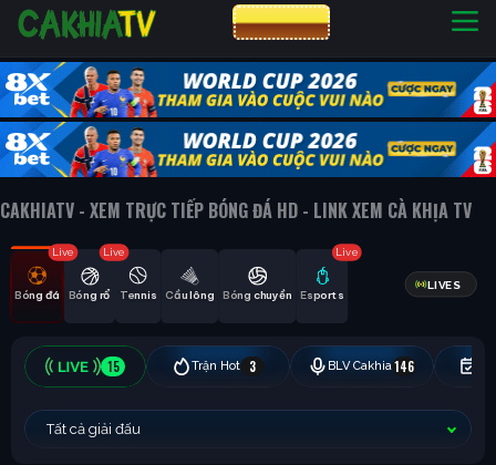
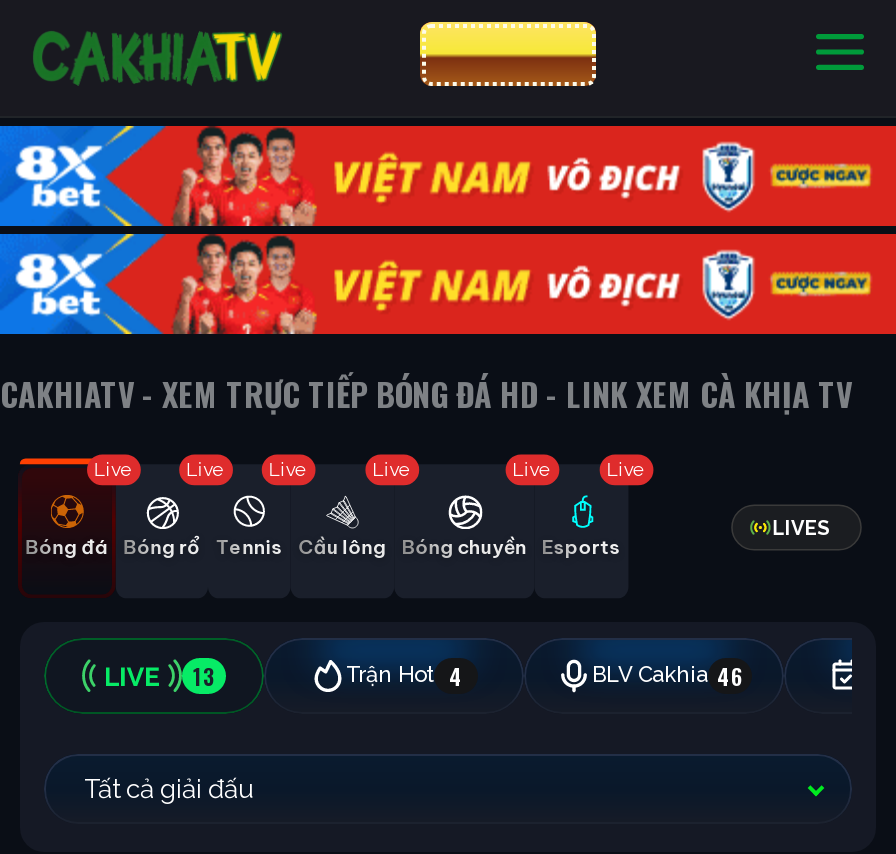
- [image]
+ [image]

+ Live

+ Live

+ Live

- 15
- Trận Hot
- 3
- BLV Cakhia 146
+ 13
+ Trận Hot 4
+ BLV Cakhia 46
